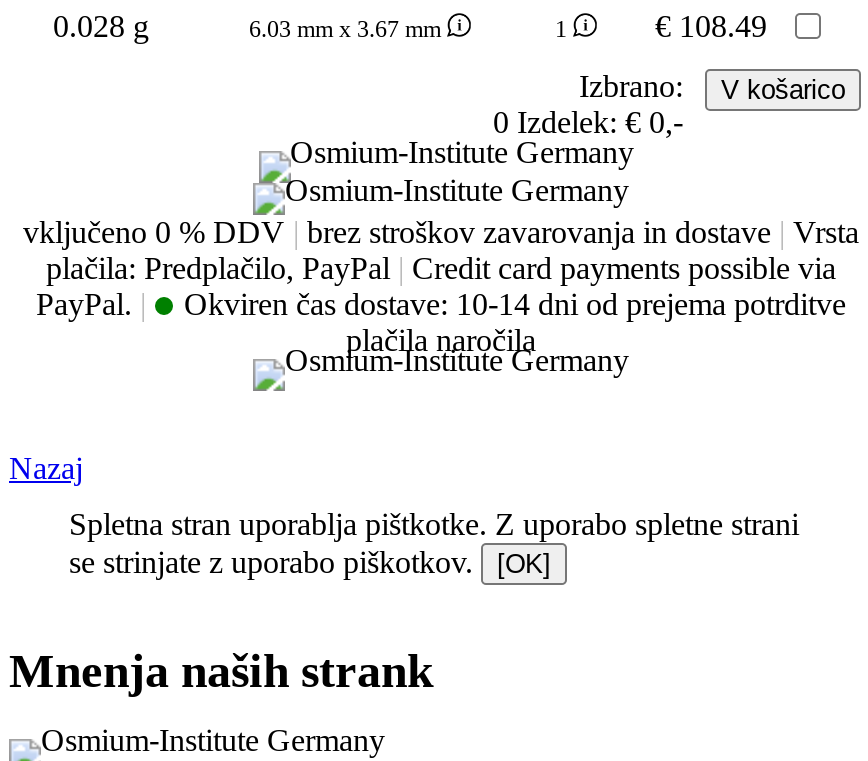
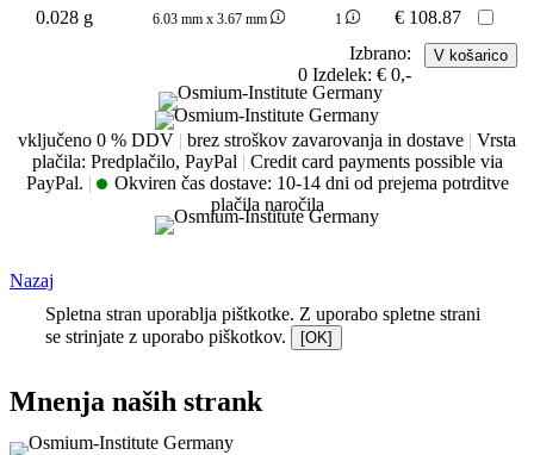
- €108.49
+ €108.87
